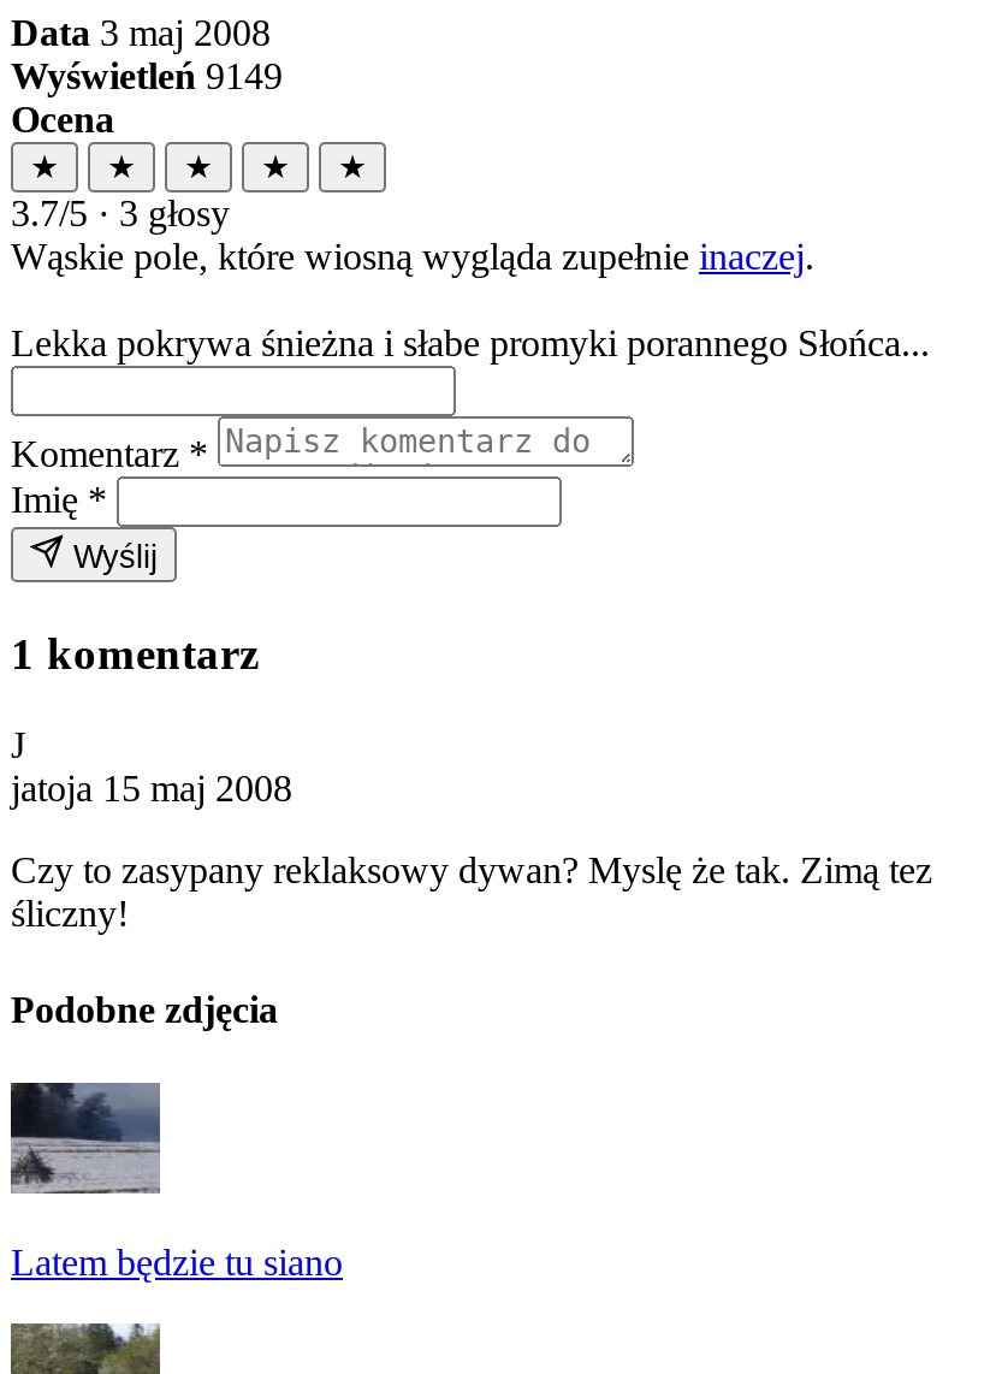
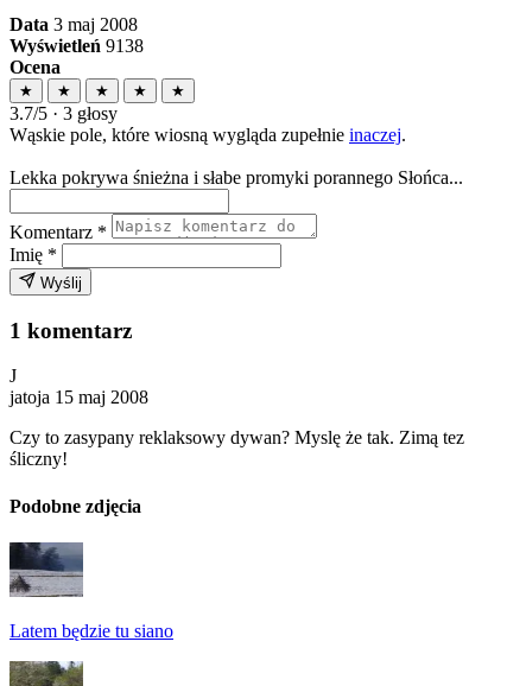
- Wyświetleń 9149
+ Wyświetleń 9138
